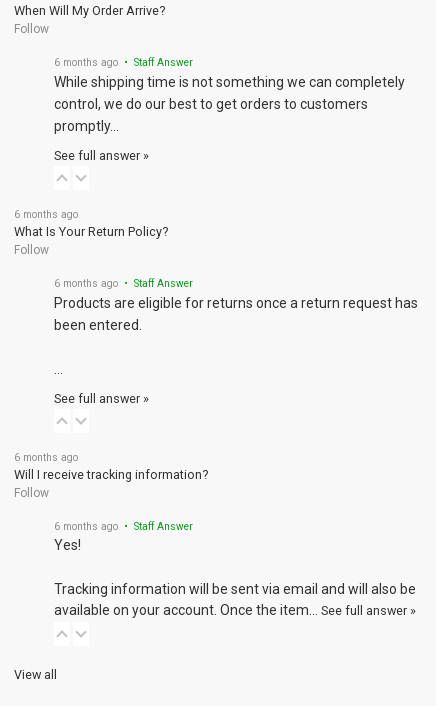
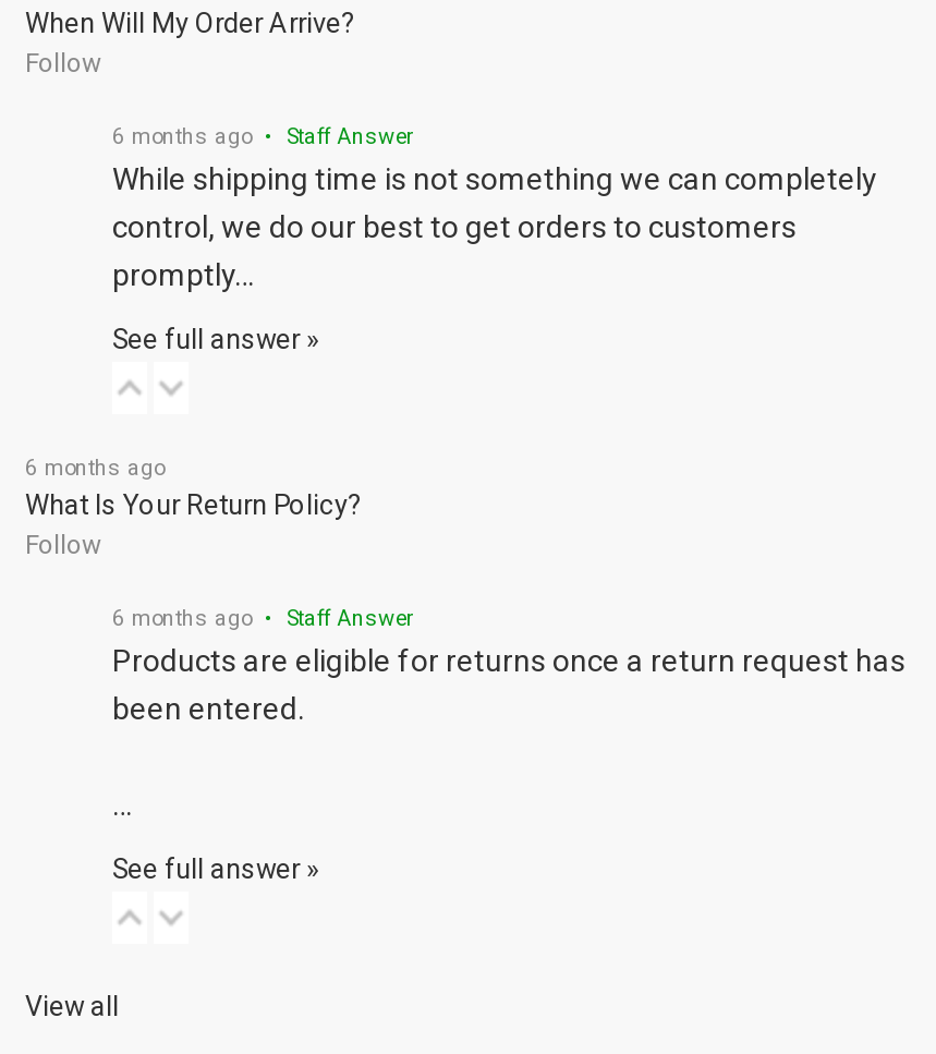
- 6 months ago
- Will I receive tracking information?
- Follow
- 6 months ago • Staff Answer
- Yes!
- Tracking information will be sent via email and will also be
- available on your account. Once the item… See full answer »
